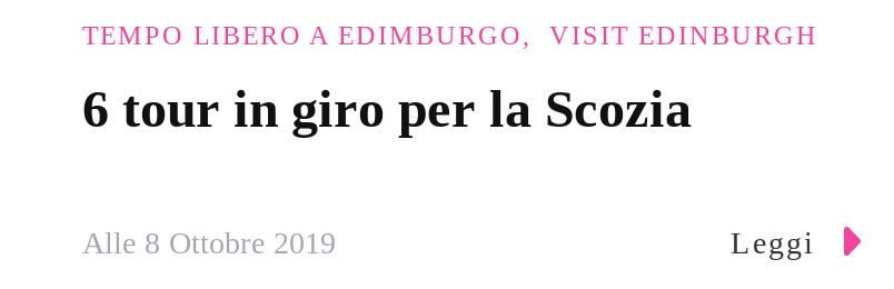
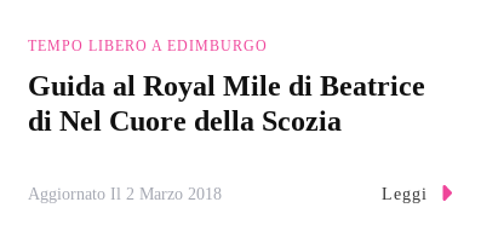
- VISIT EDINBURGH
- 6 tour in giro per la Scozia
- Alle 8 Ottobre 2019
+ Guida al Royal Mile di Beatrice
+ di Nel Cuore della Scozia
+ Aggiornato Il 2 Marzo 2018
